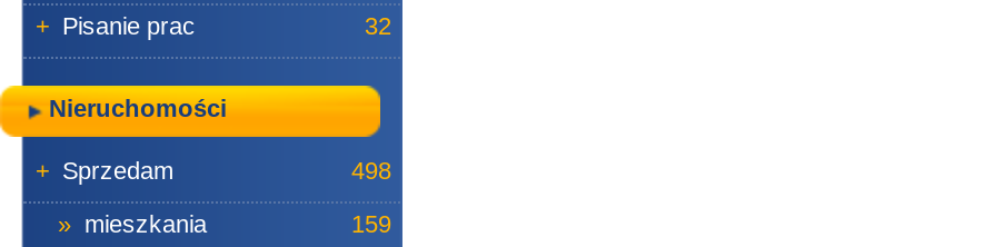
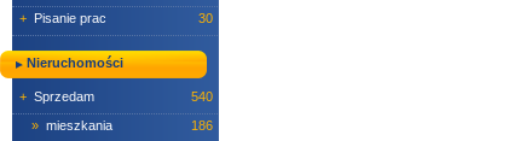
- 32
+ 30

- 498
+ 540

- 159
+ 186
